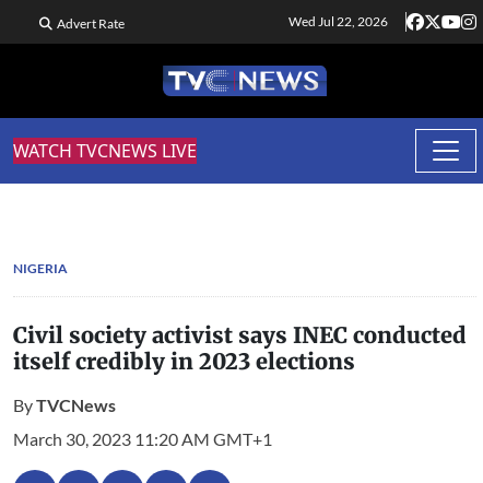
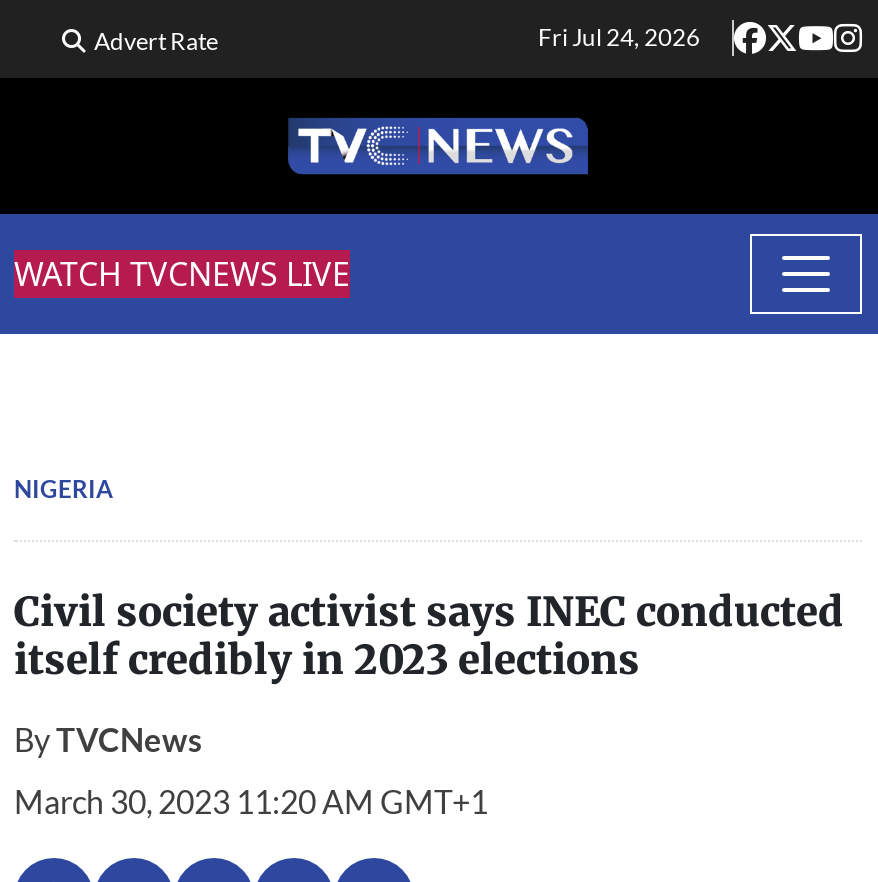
- Wed Jul 22, 2026
+ Fri Jul 24, 2026
